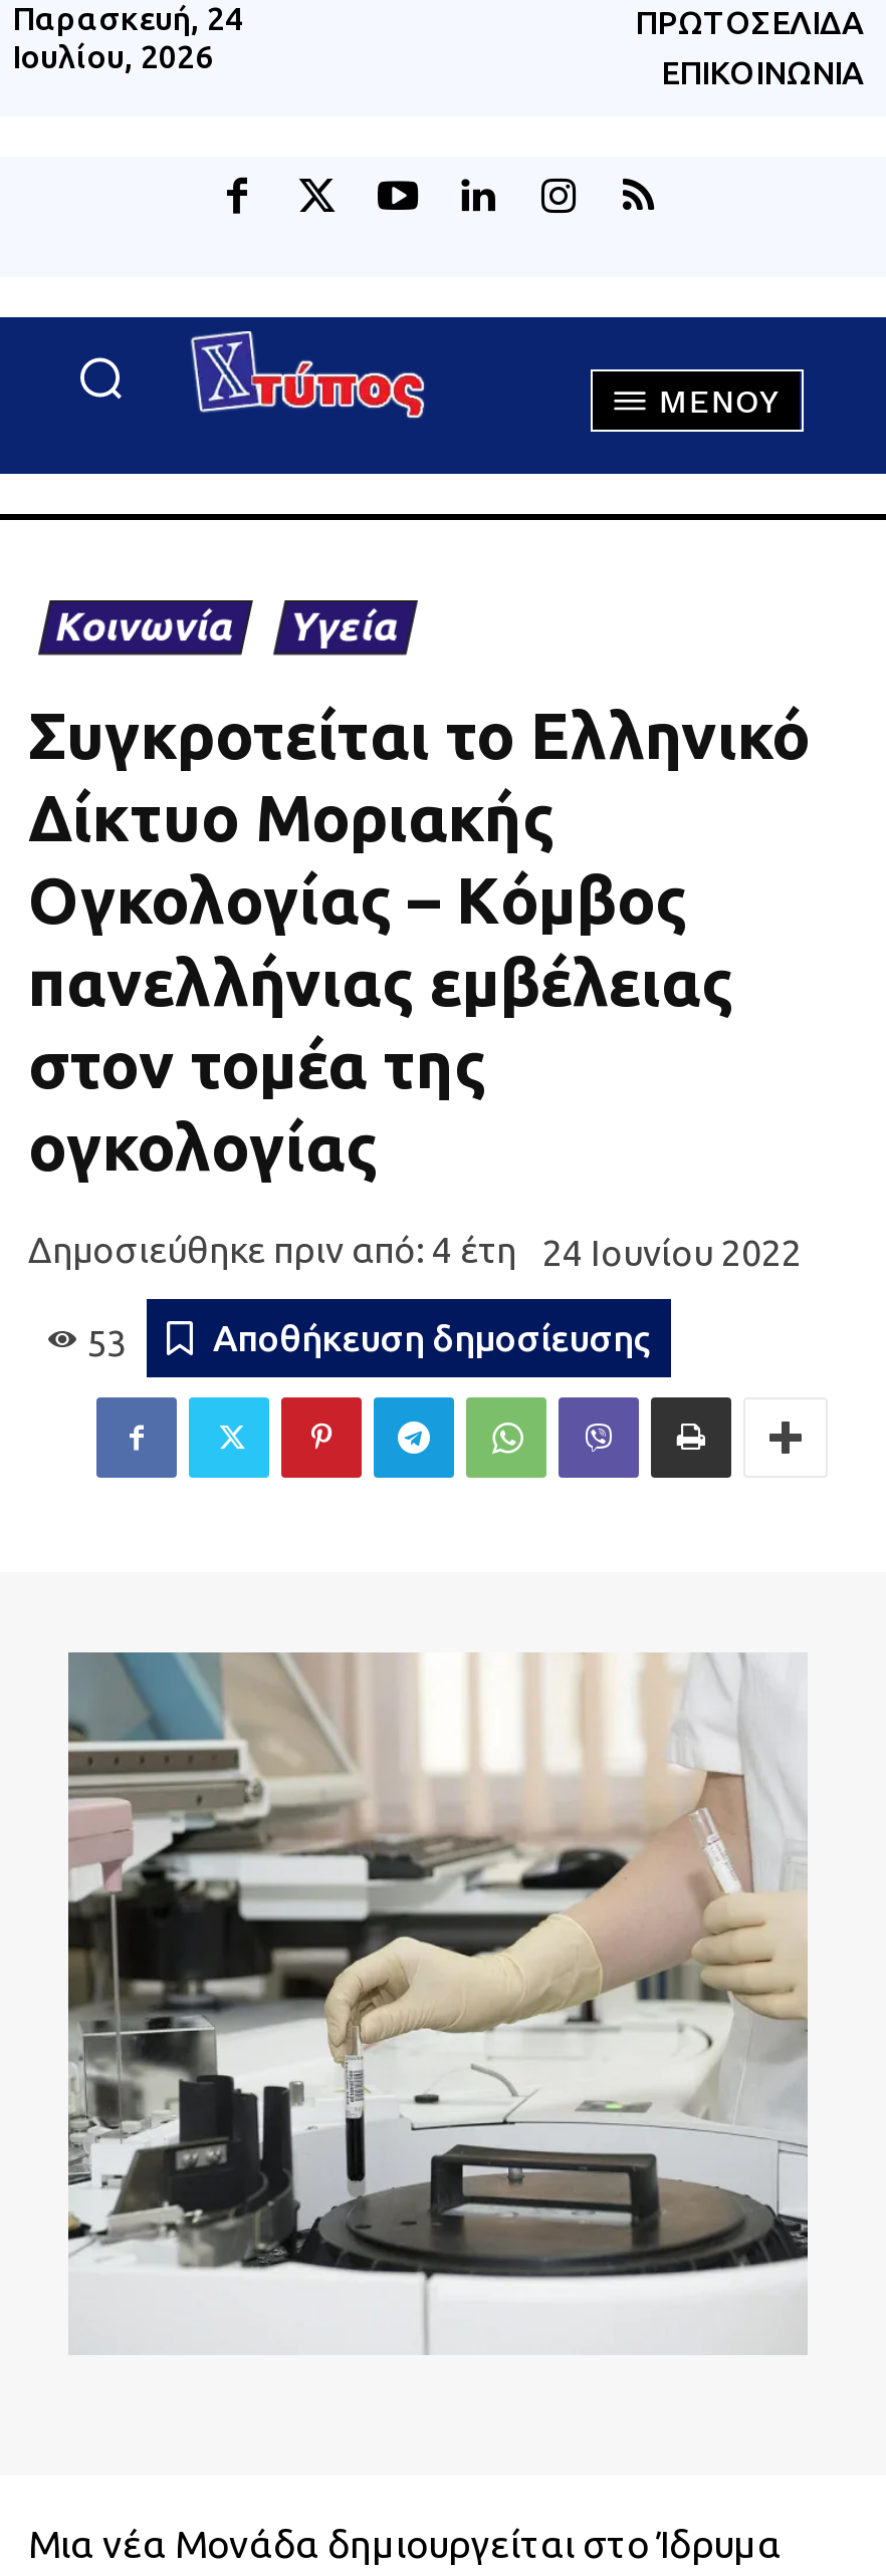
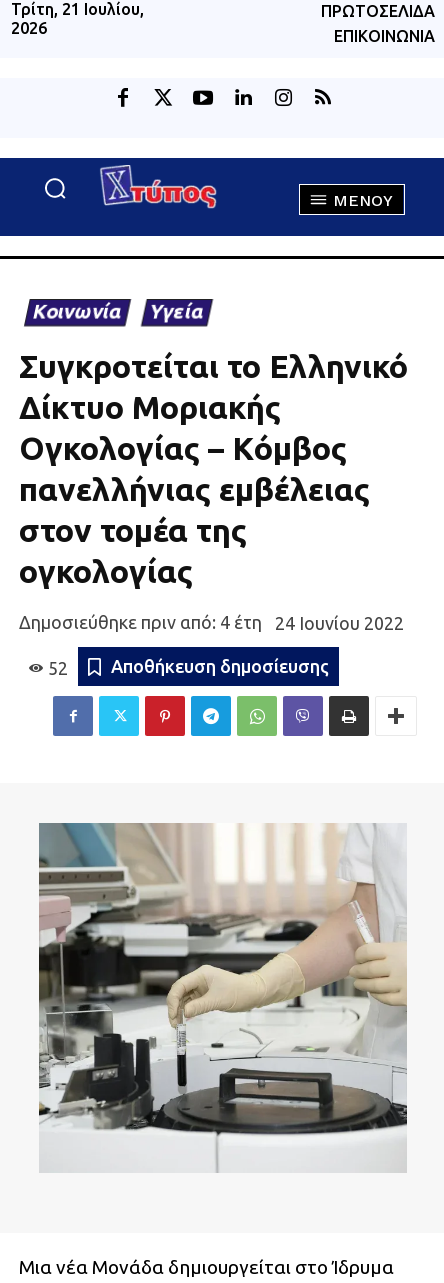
- Παρασκευή, 24
- Ιουλίου, 2026
+ Τρίτη, 21 Ιουλίου,
+ 2026

- 53
+ 52
